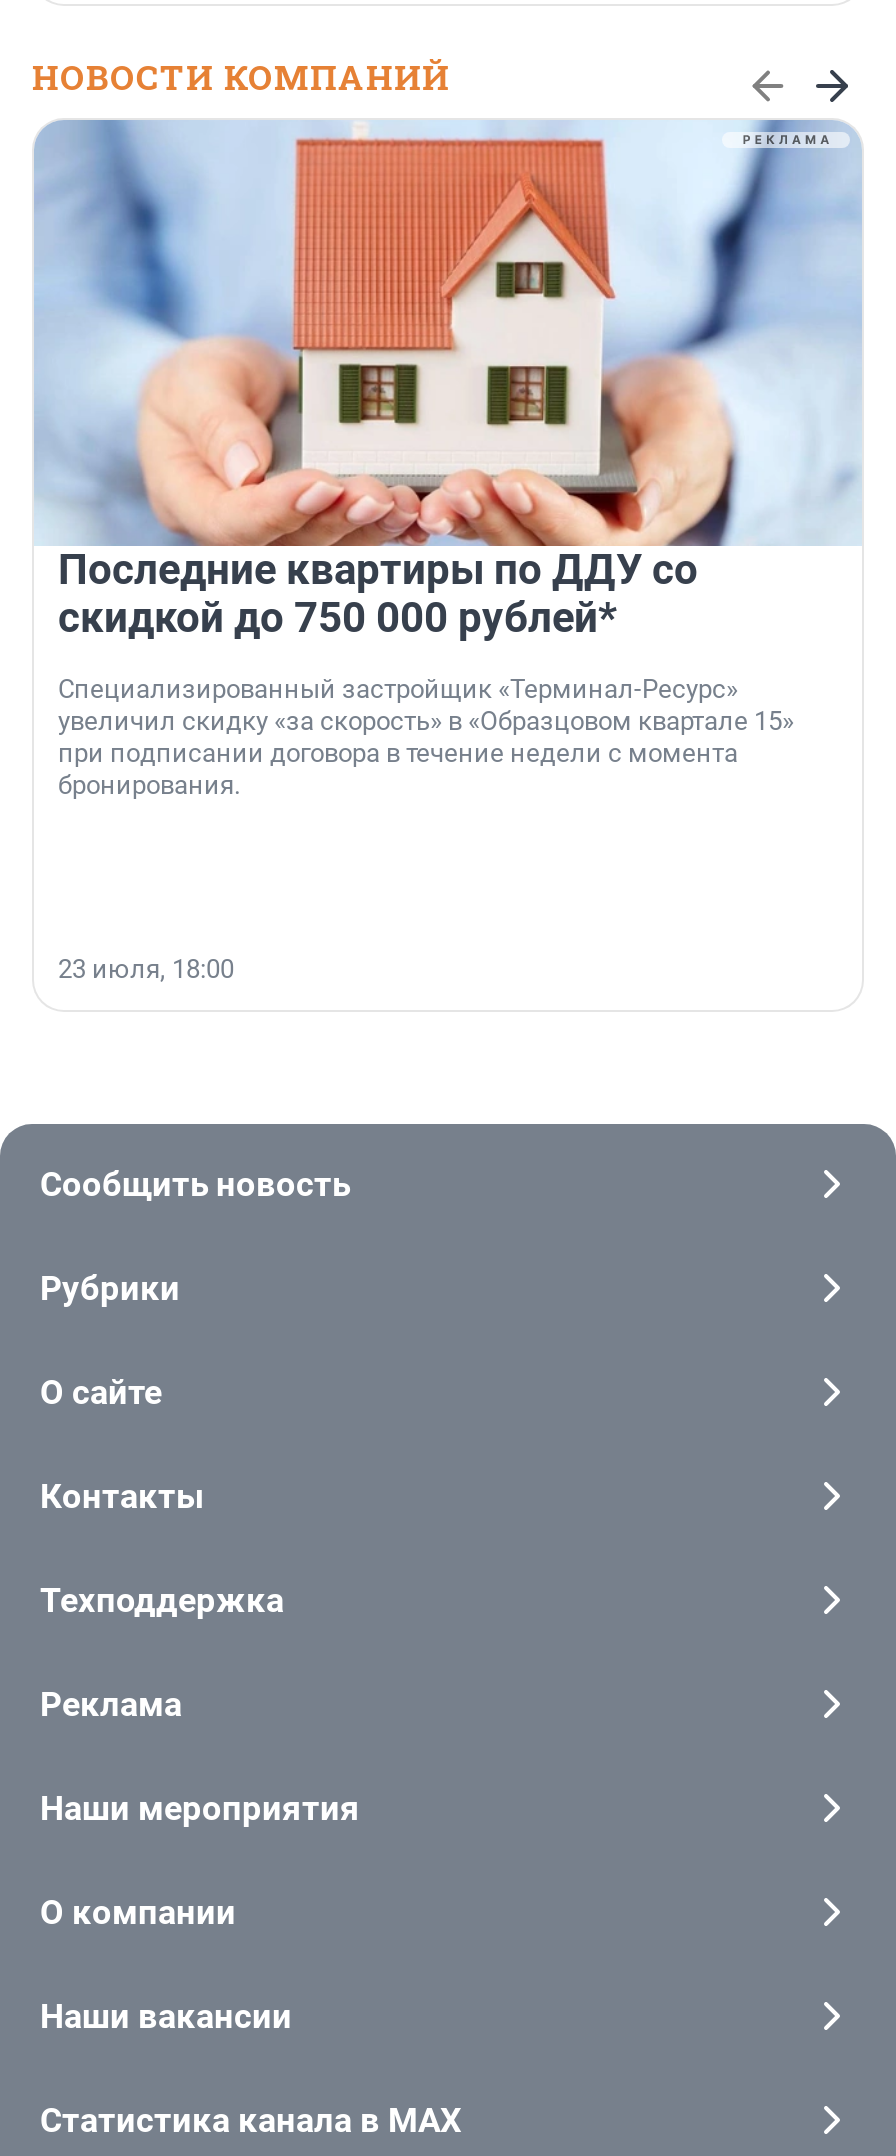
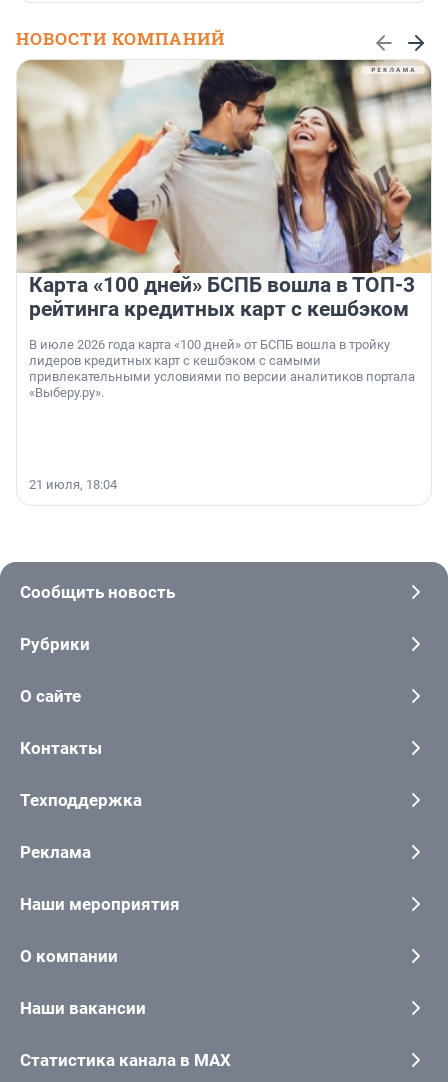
- [image]
- Последние квартиры по ДДУ со
- скидкой до 750 000 рублей*
+ [image]
+ Карта «100 дней» БСПБ вошла в ТОП-3
+ рейтинга кредитных карт с кешбэком

- Специализированный застройщик «Терминал-Ресурс»
- увеличил скидку «за скорость» в «Образцовом квартале 15»
- при подписании договора в течение недели с момента
- бронирования.
+ В июле 2026 года карта «100 дней» от БСПБ вошла в тройку
+ лидеров кредитных карт с кешбэком с самыми
+ привлекательными условиями по версии аналитиков портала
+ «Выберу.ру».

- 23 июля, 18:00
+ 21 июля, 18:04
